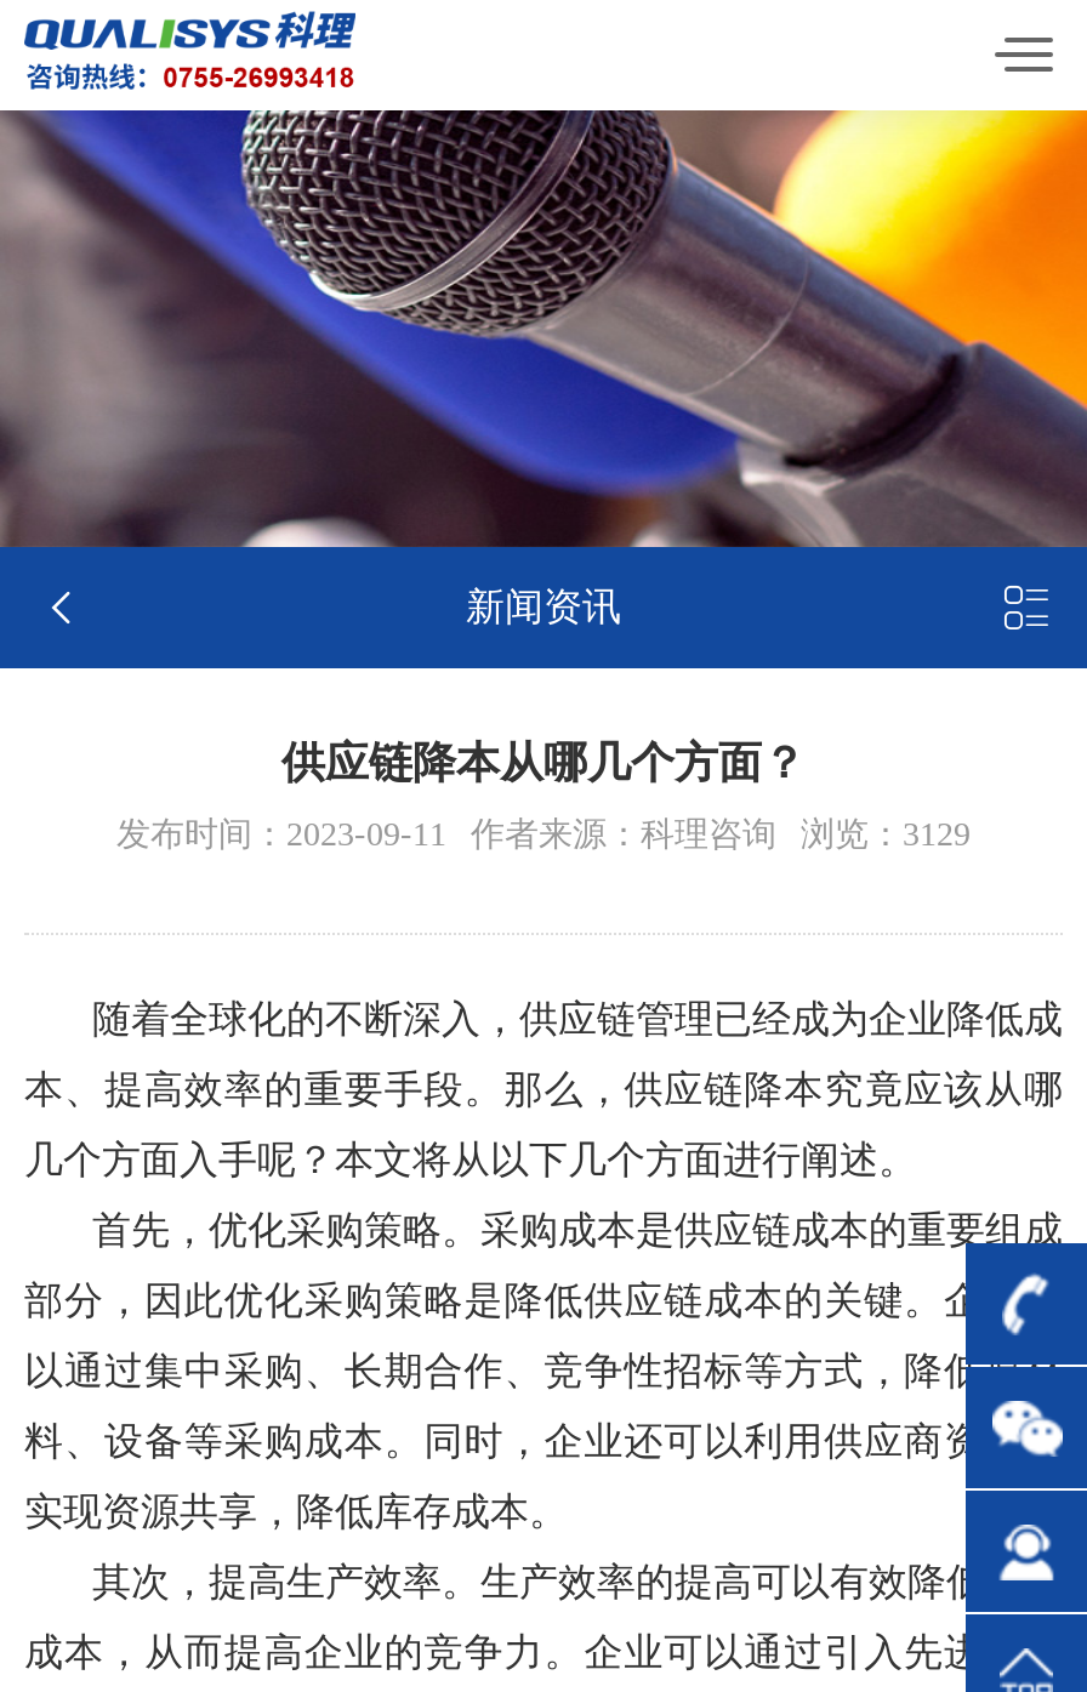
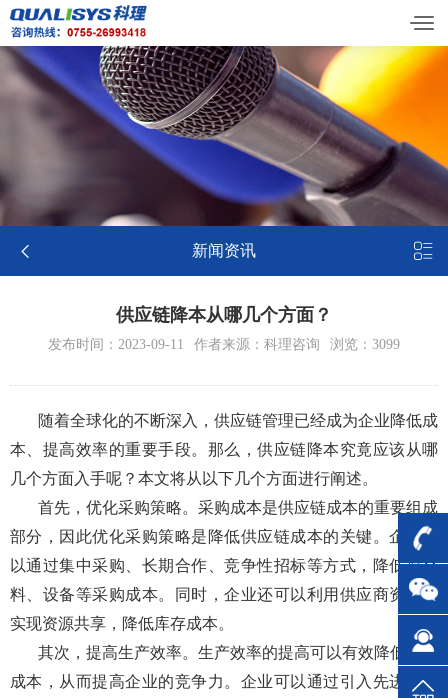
- 发布时间：2023-09-11 作者来源：科理咨询 浏览：3129
+ 发布时间：2023-09-11 作者来源：科理咨询 浏览：3099
